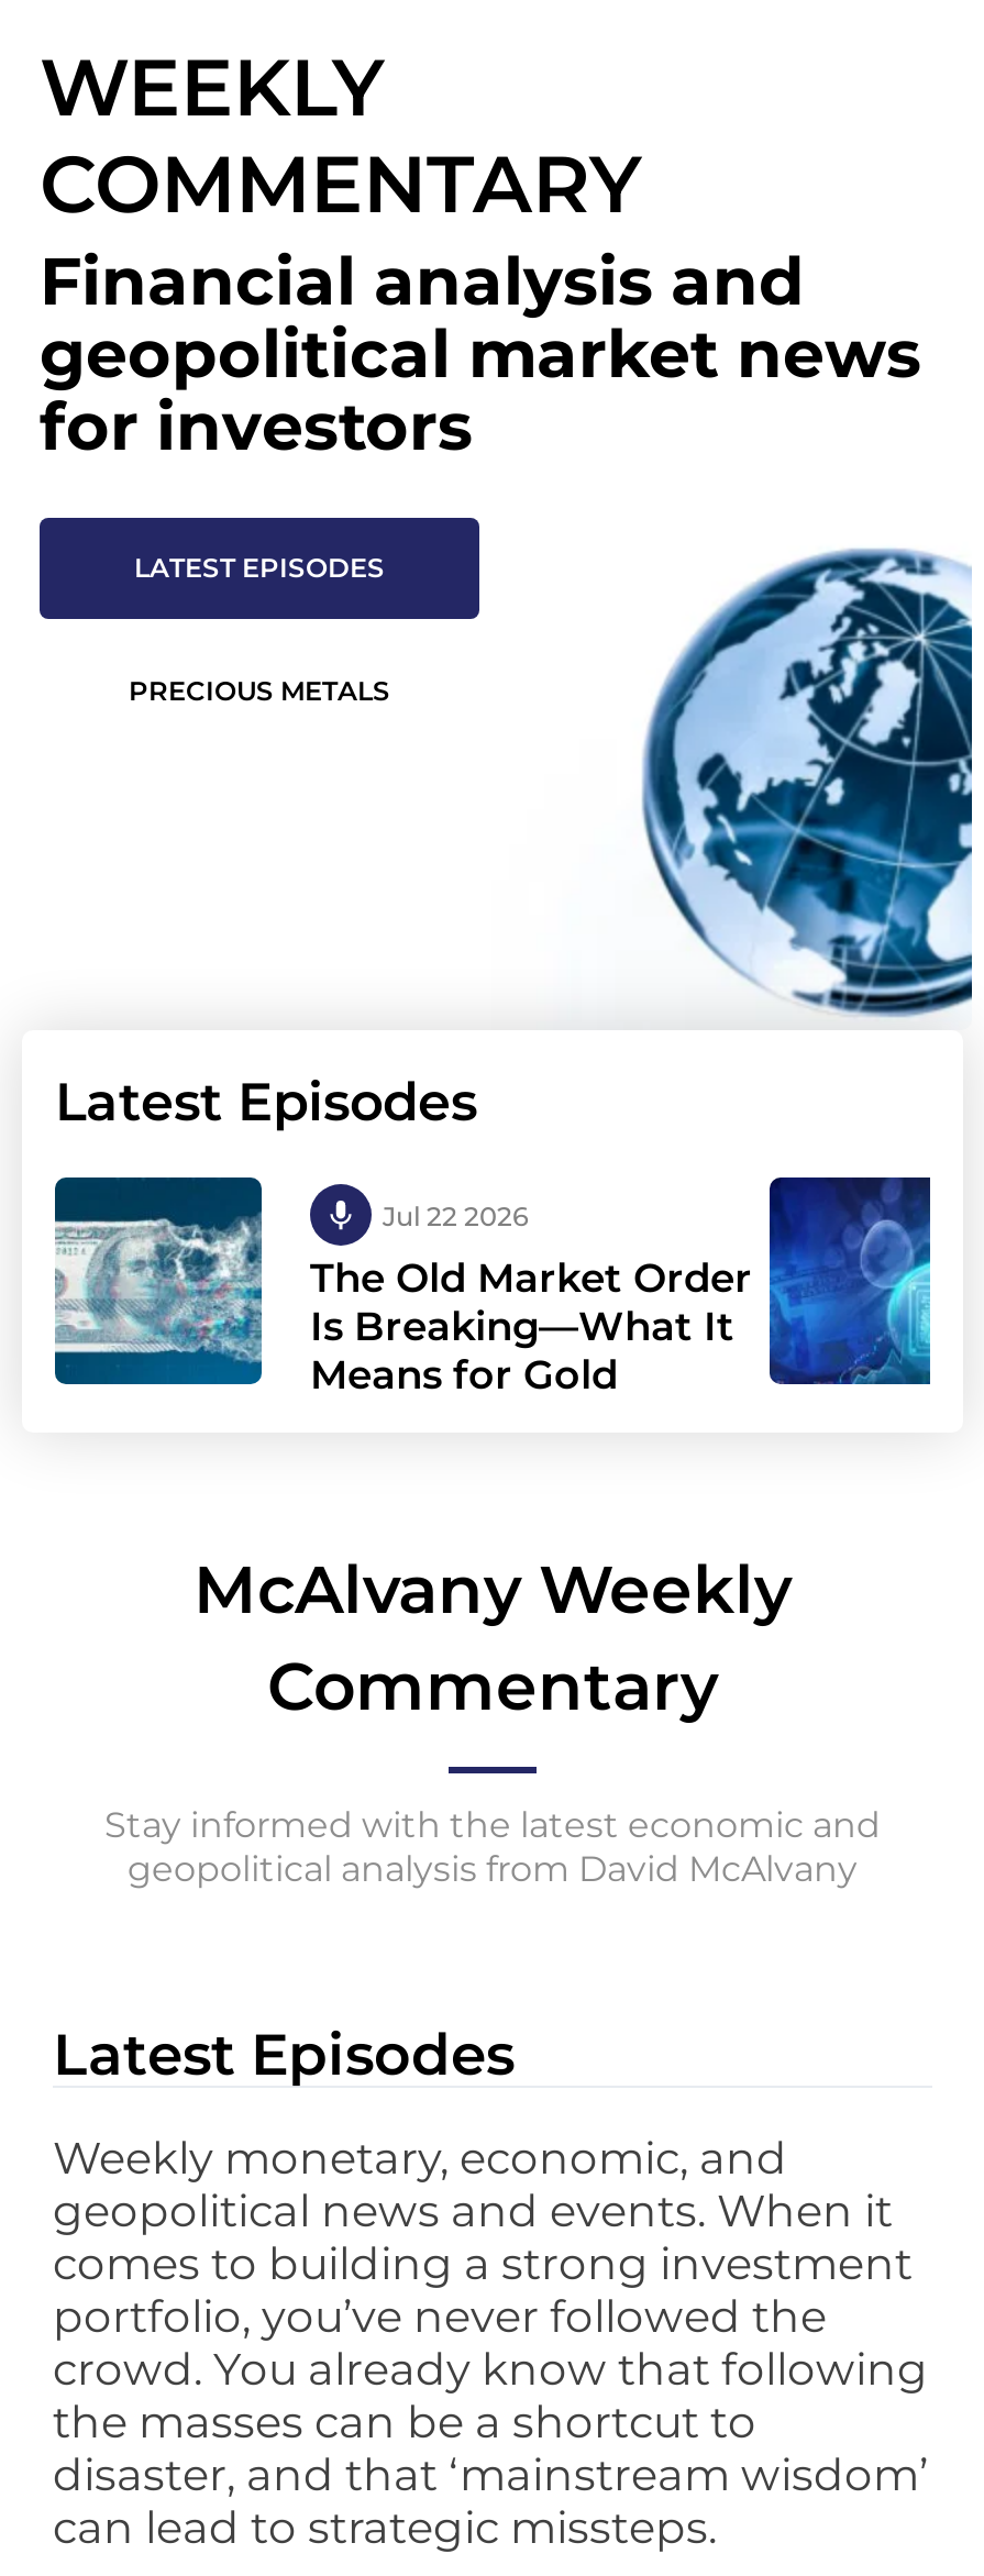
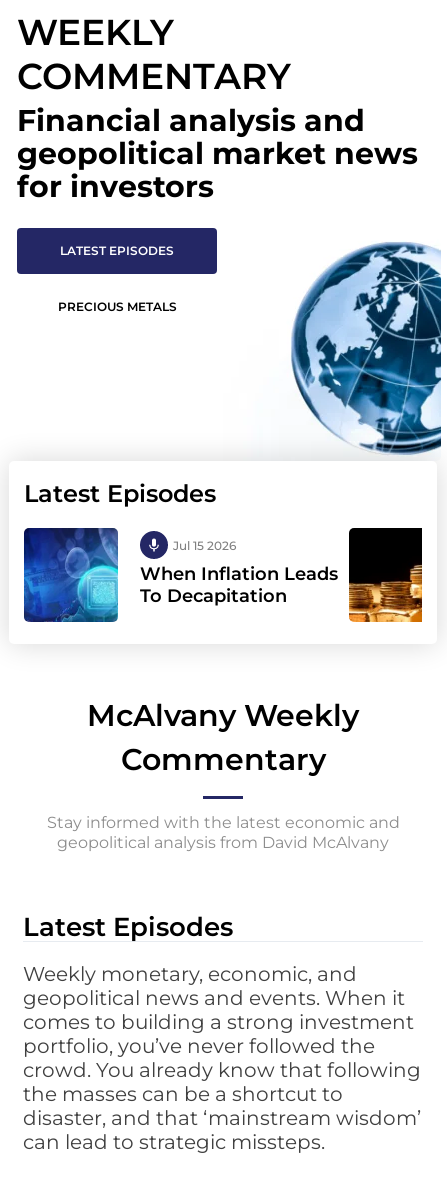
- [image]
- The Old Market Order
- Is Breaking—What It
- Means for Gold
+ [image]
+ When Inflation Leads
+ To Decapitation

- [image]
+ [image]

- Jul 22 2026
+ Jul 15 2026
